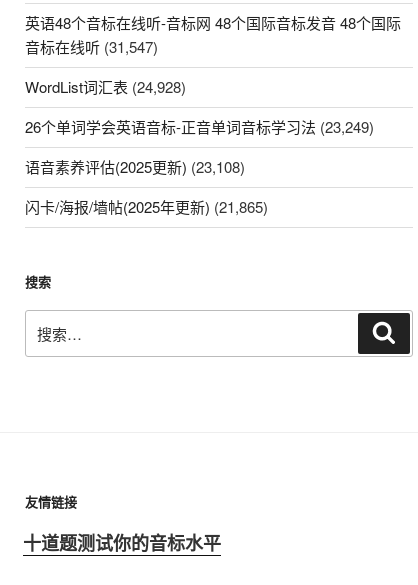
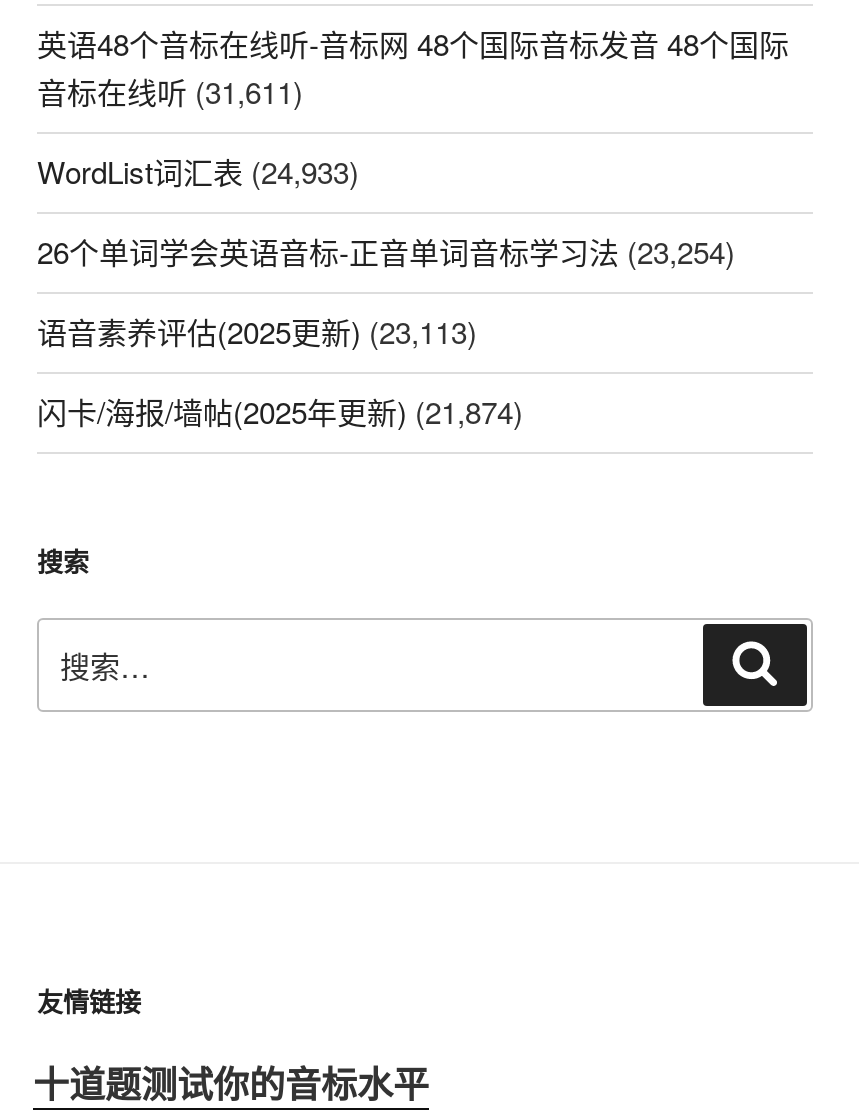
- 音标在线听 (31,547)
+ 音标在线听 (31,611)

- WordList词汇表 (24,928)
+ WordList词汇表 (24,933)

- 26个单词学会英语音标-正音单词音标学习法 (23,249)
+ 26个单词学会英语音标-正音单词音标学习法 (23,254)

- 语音素养评估(2025更新) (23,108)
+ 语音素养评估(2025更新) (23,113)

- 闪卡/海报/墙帖(2025年更新) (21,865)
+ 闪卡/海报/墙帖(2025年更新) (21,874)
